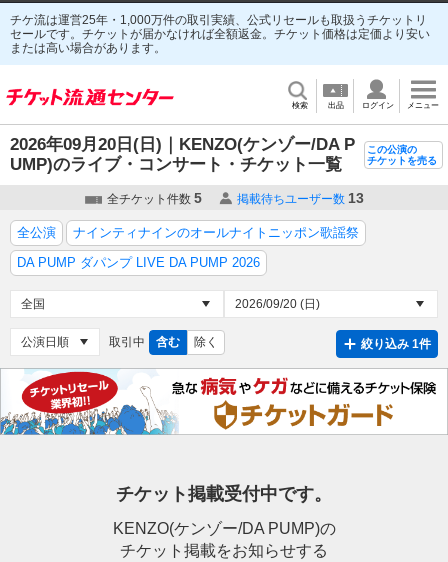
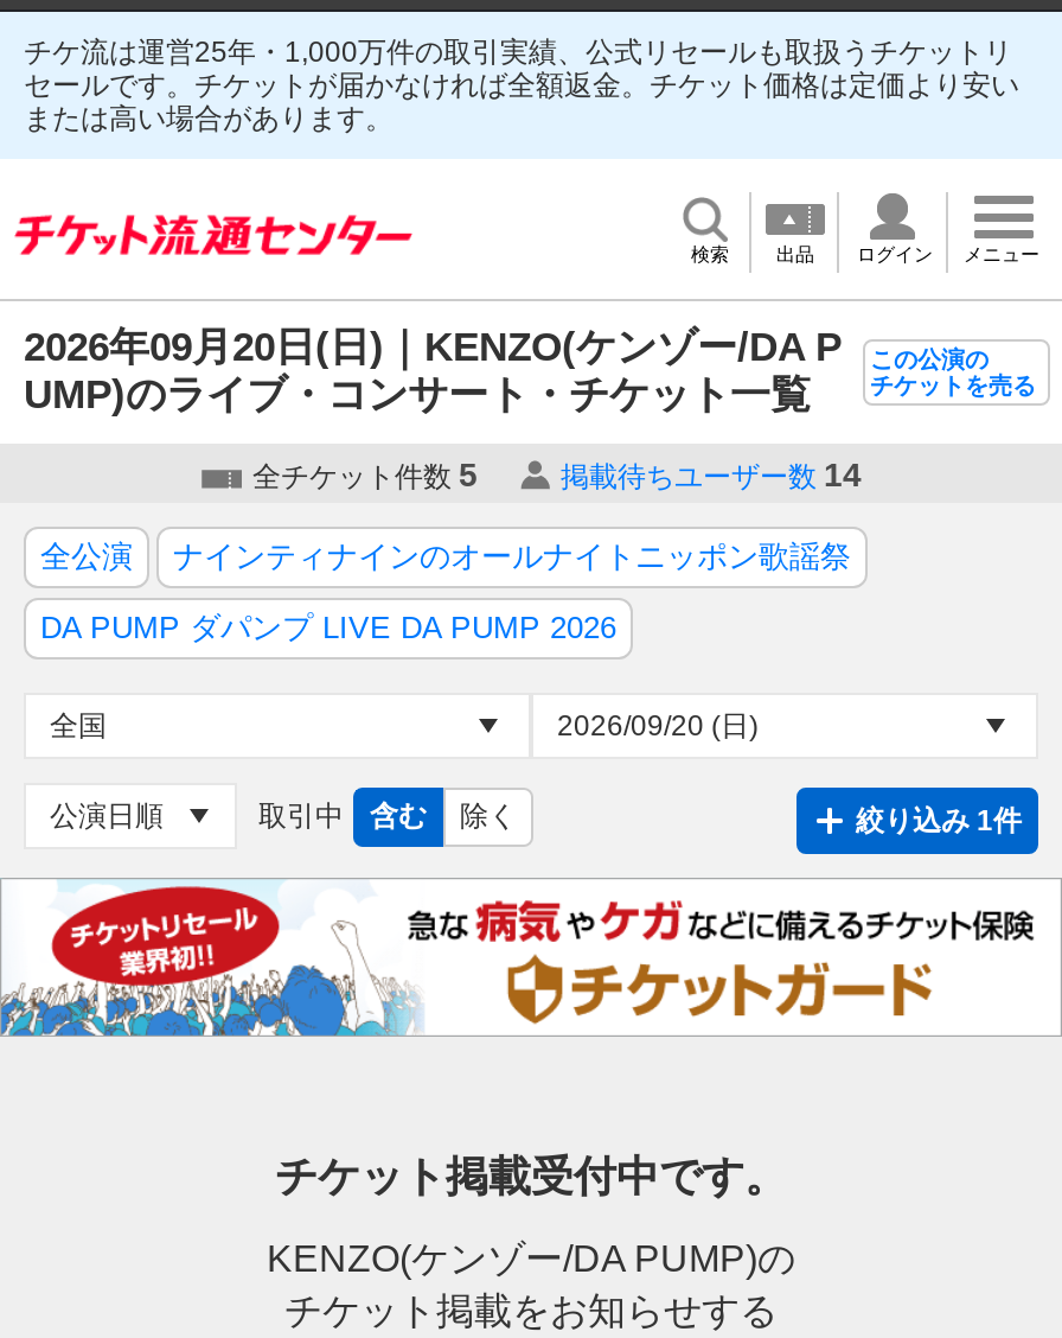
- 掲載待ちユーザー数 13
+ 掲載待ちユーザー数 14
